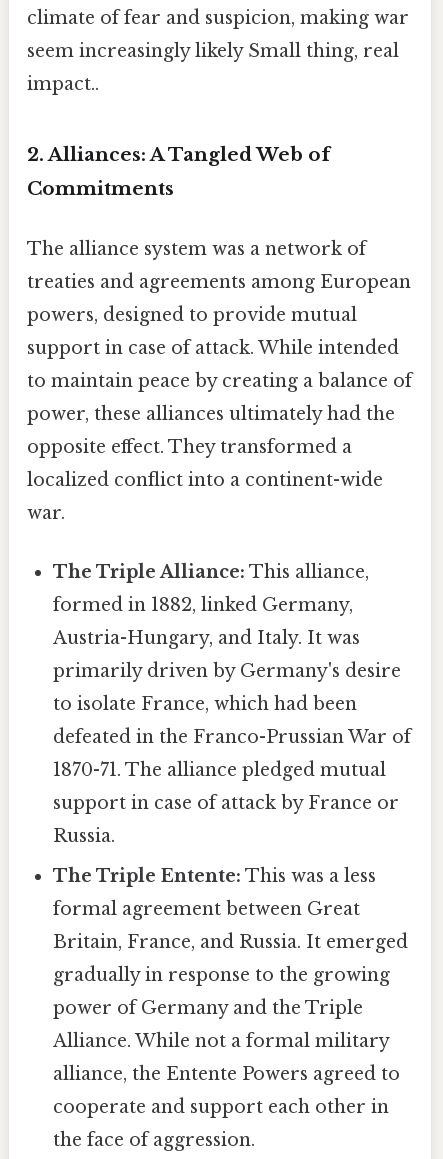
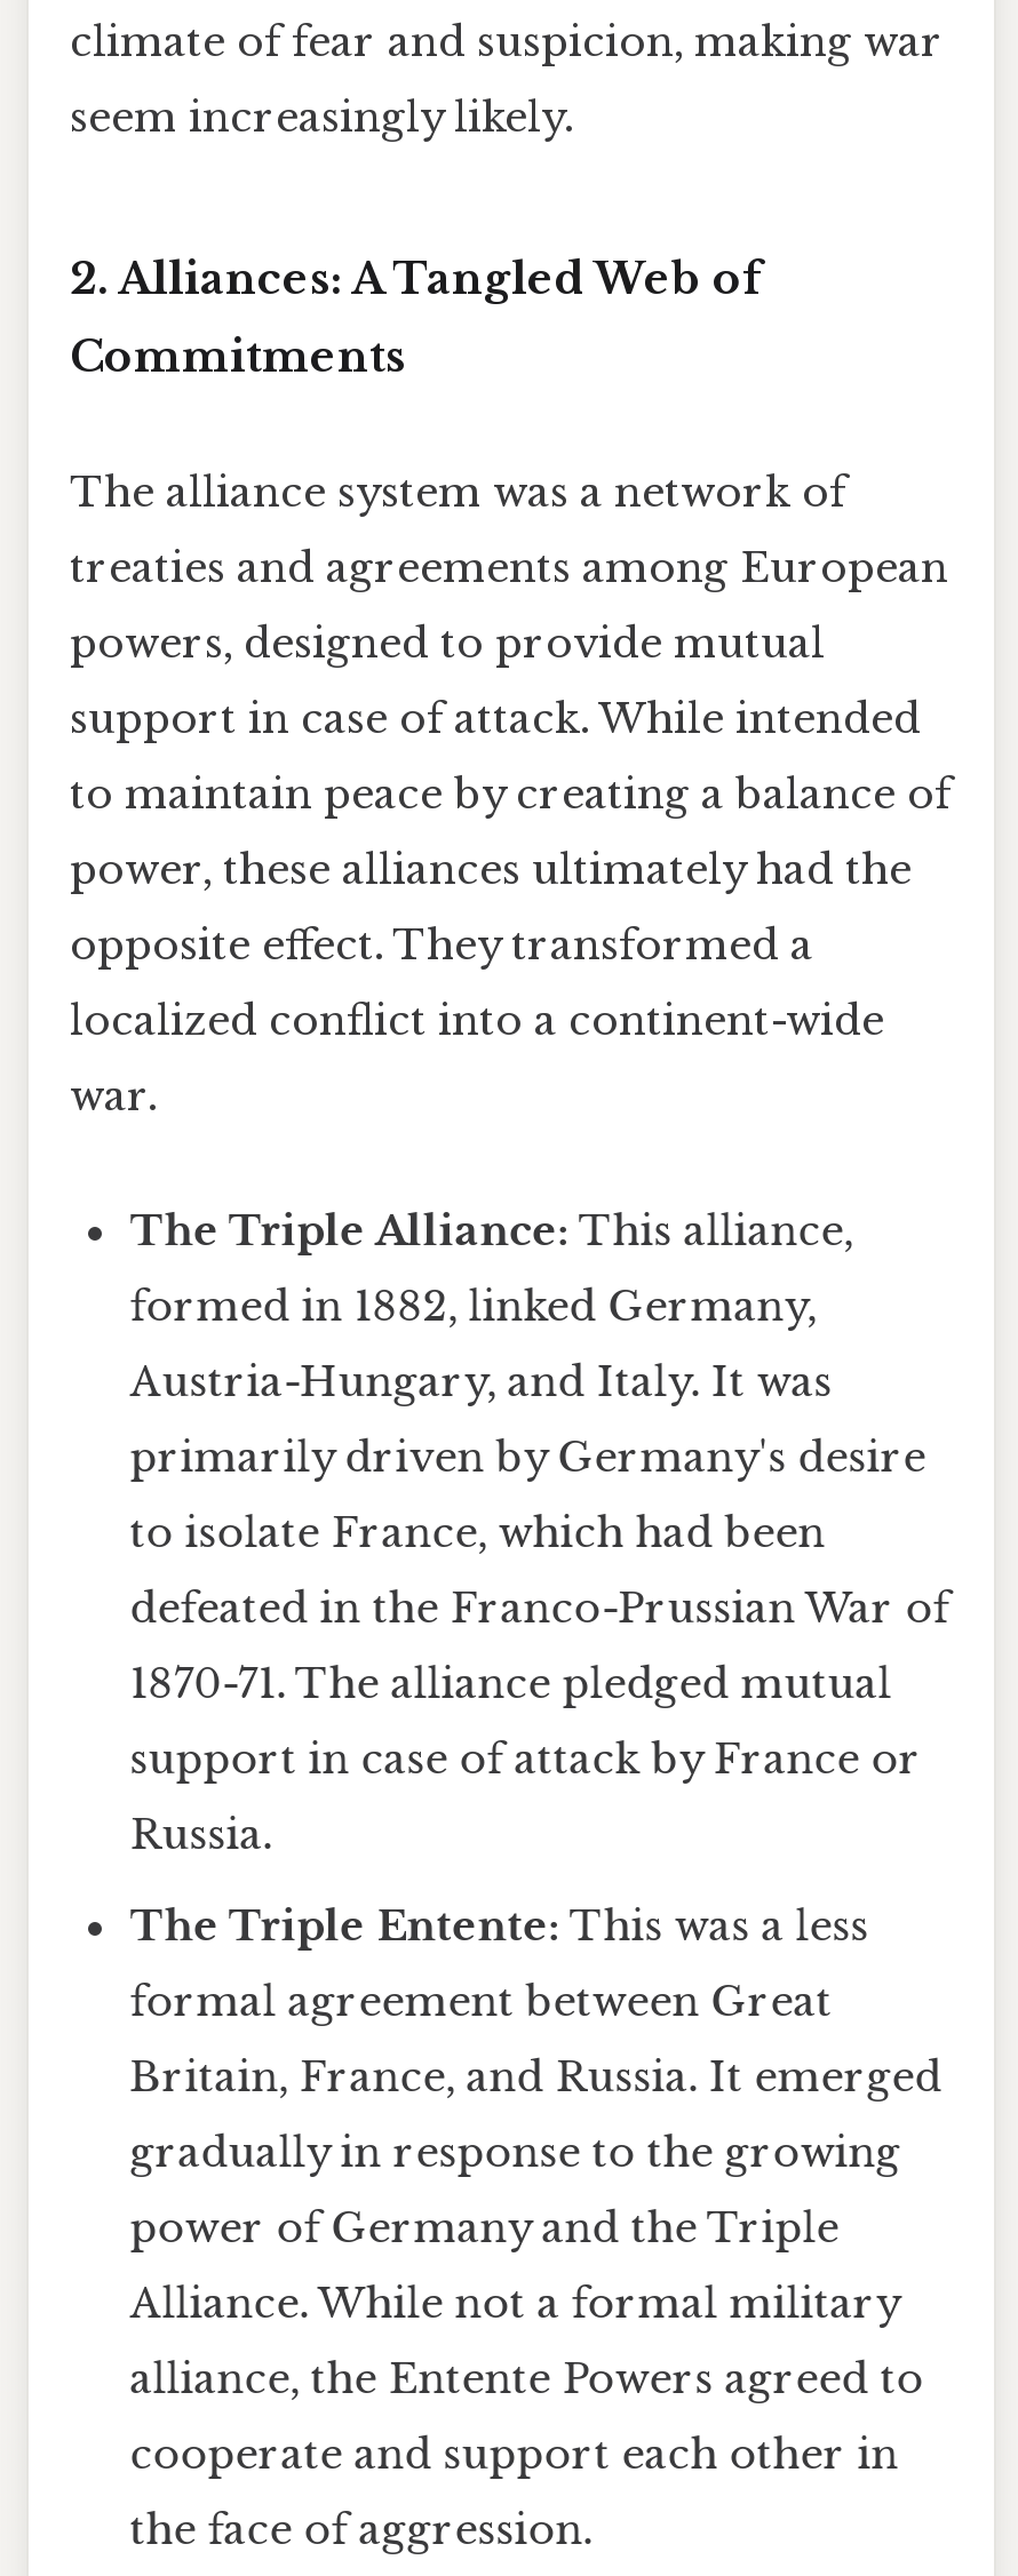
- seem increasingly likely Small thing, real
- impact..
+ seem increasingly likely.
